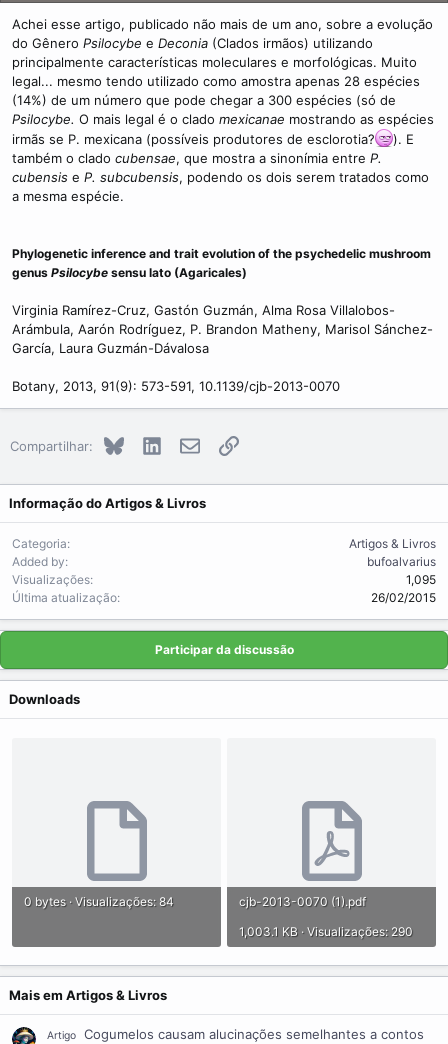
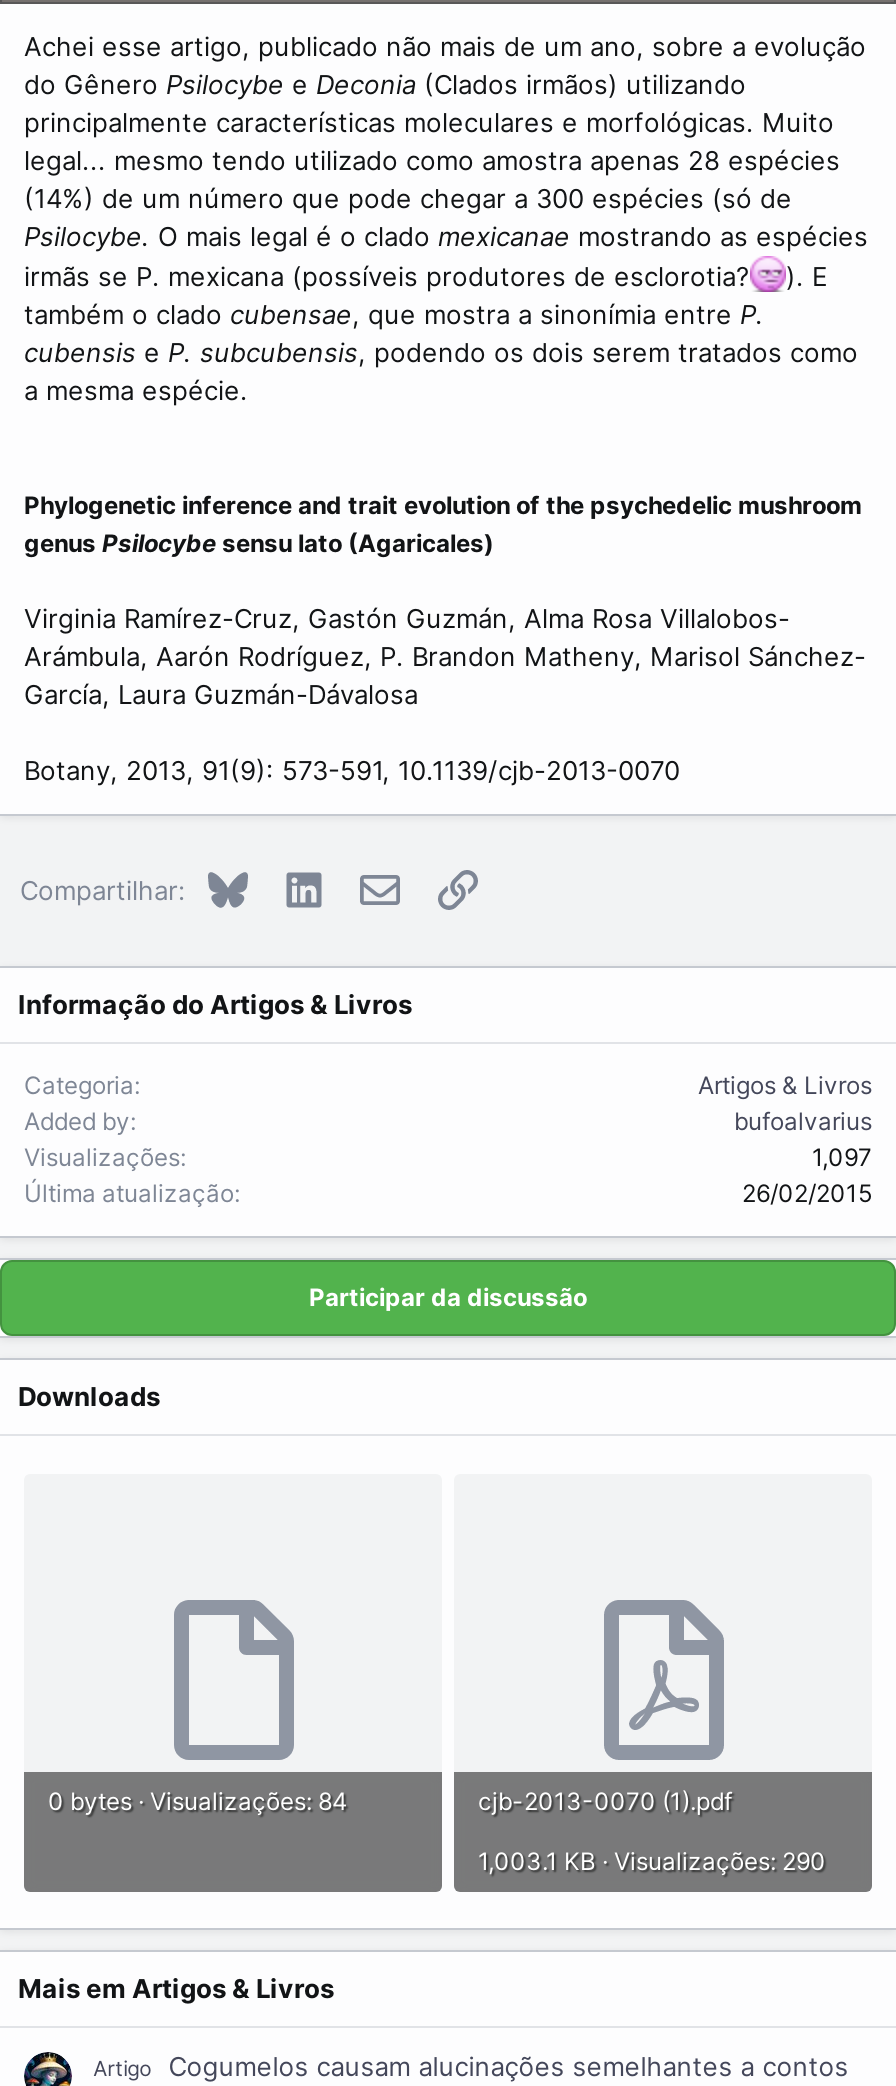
- 1,095
+ 1,097
